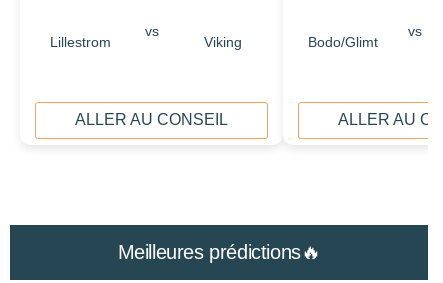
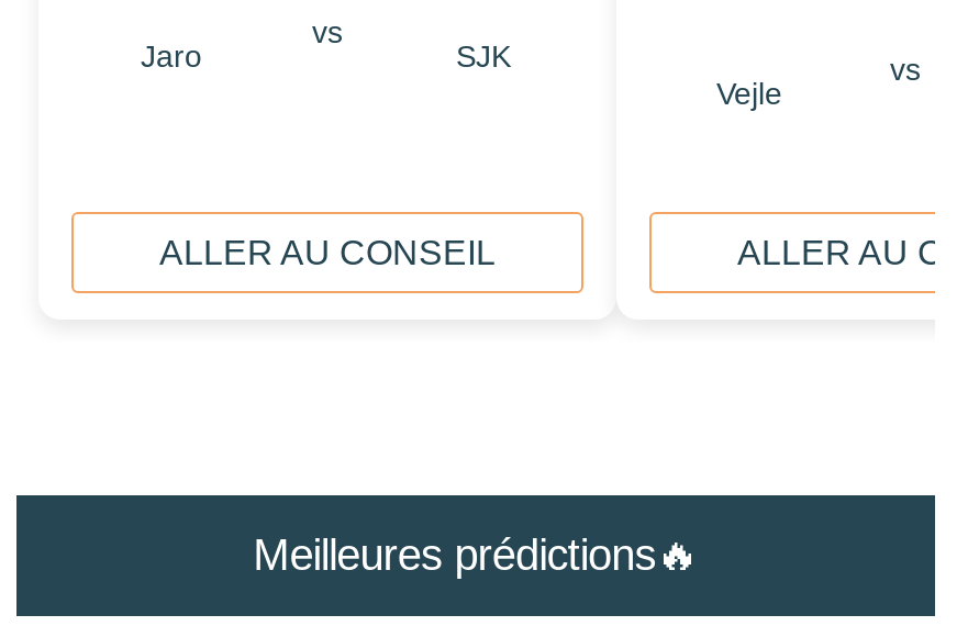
- Lillestrom
+ Jaro

- Viking
+ SJK

- Bodo/Glimt
+ Vejle
